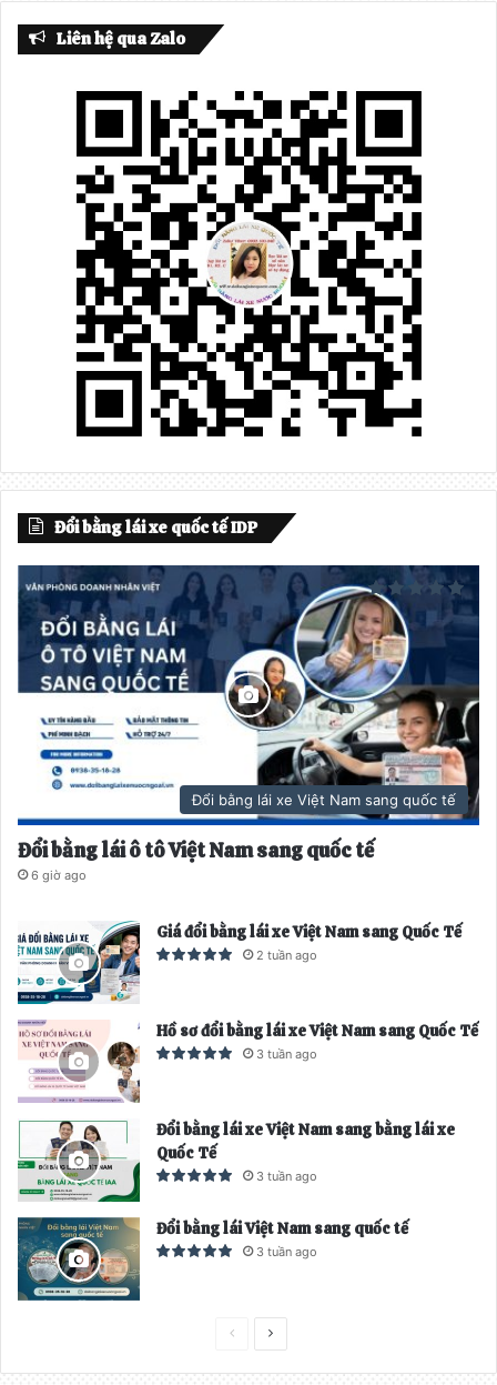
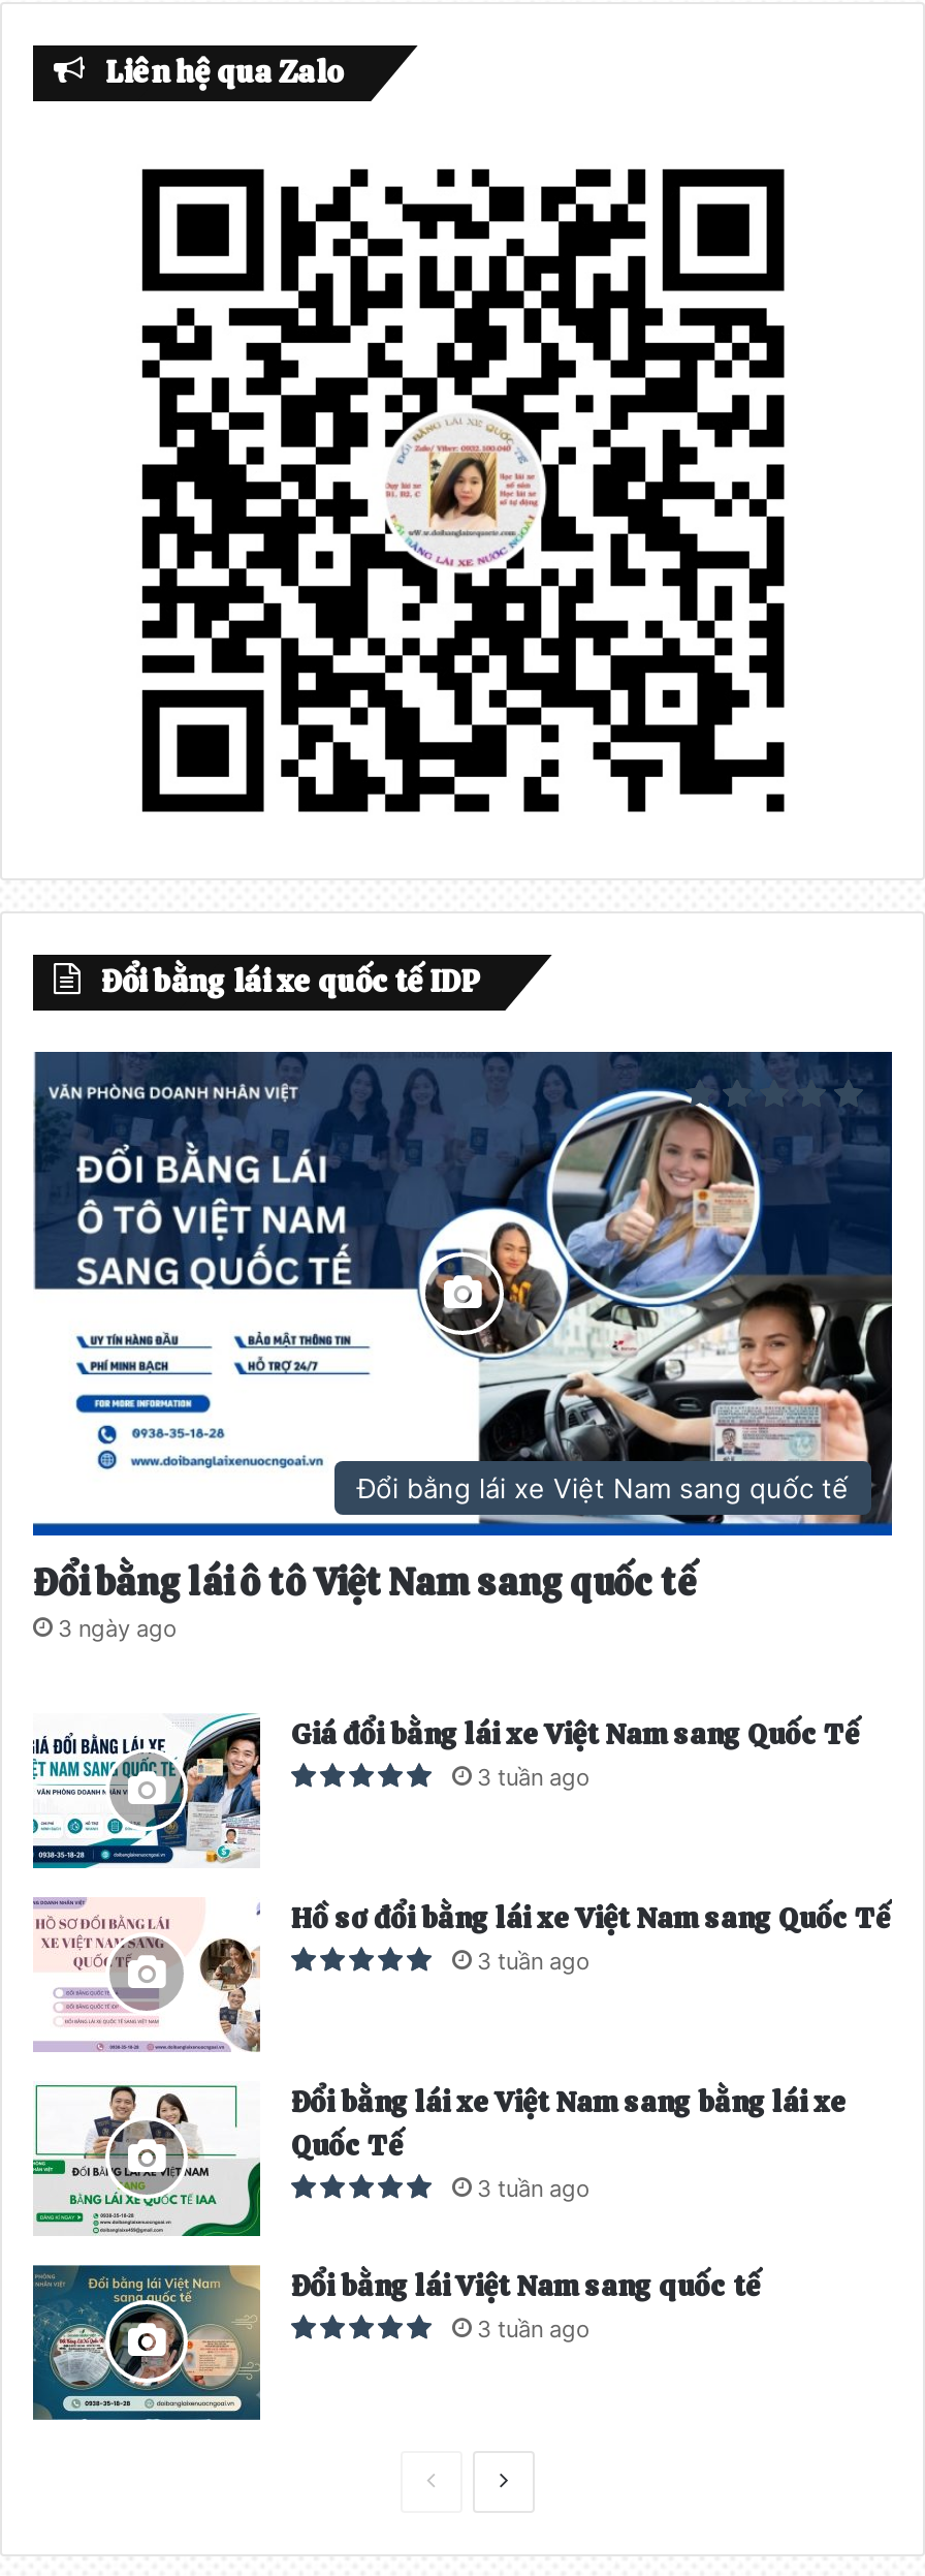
- 6 giờ ago
+ 3 ngày ago

- 2 tuần ago
+ 3 tuần ago
